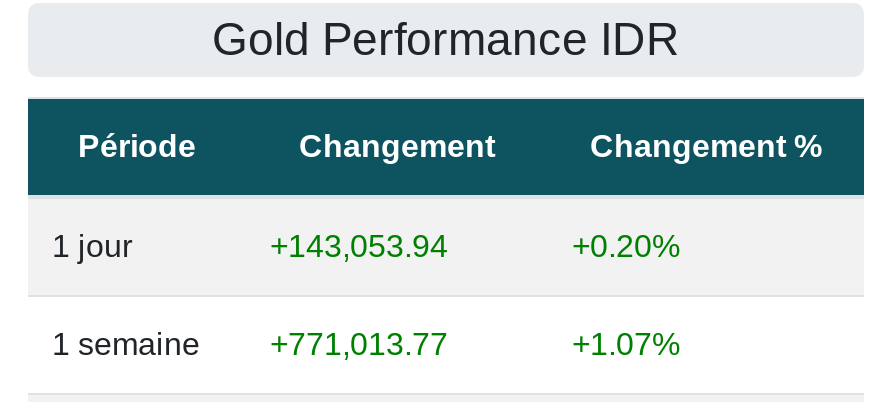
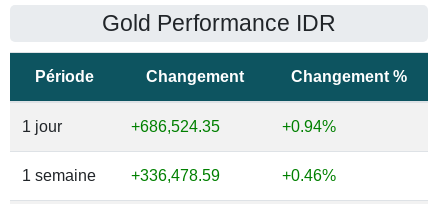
- +143,053.94
+ +686,524.35

- +0.20%
+ +0.94%

- +771,013.77
+ +336,478.59

- +1.07%
+ +0.46%
